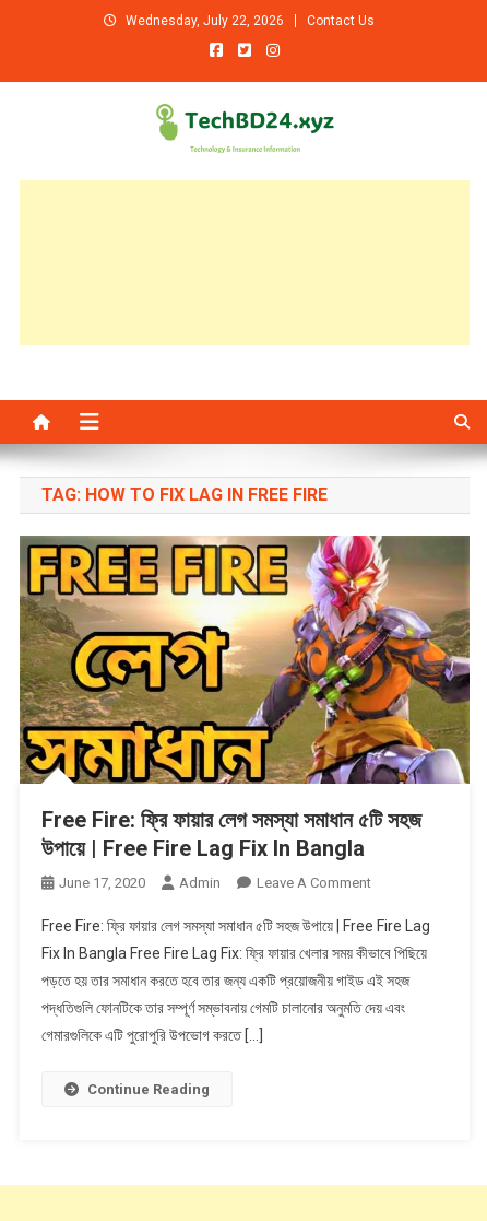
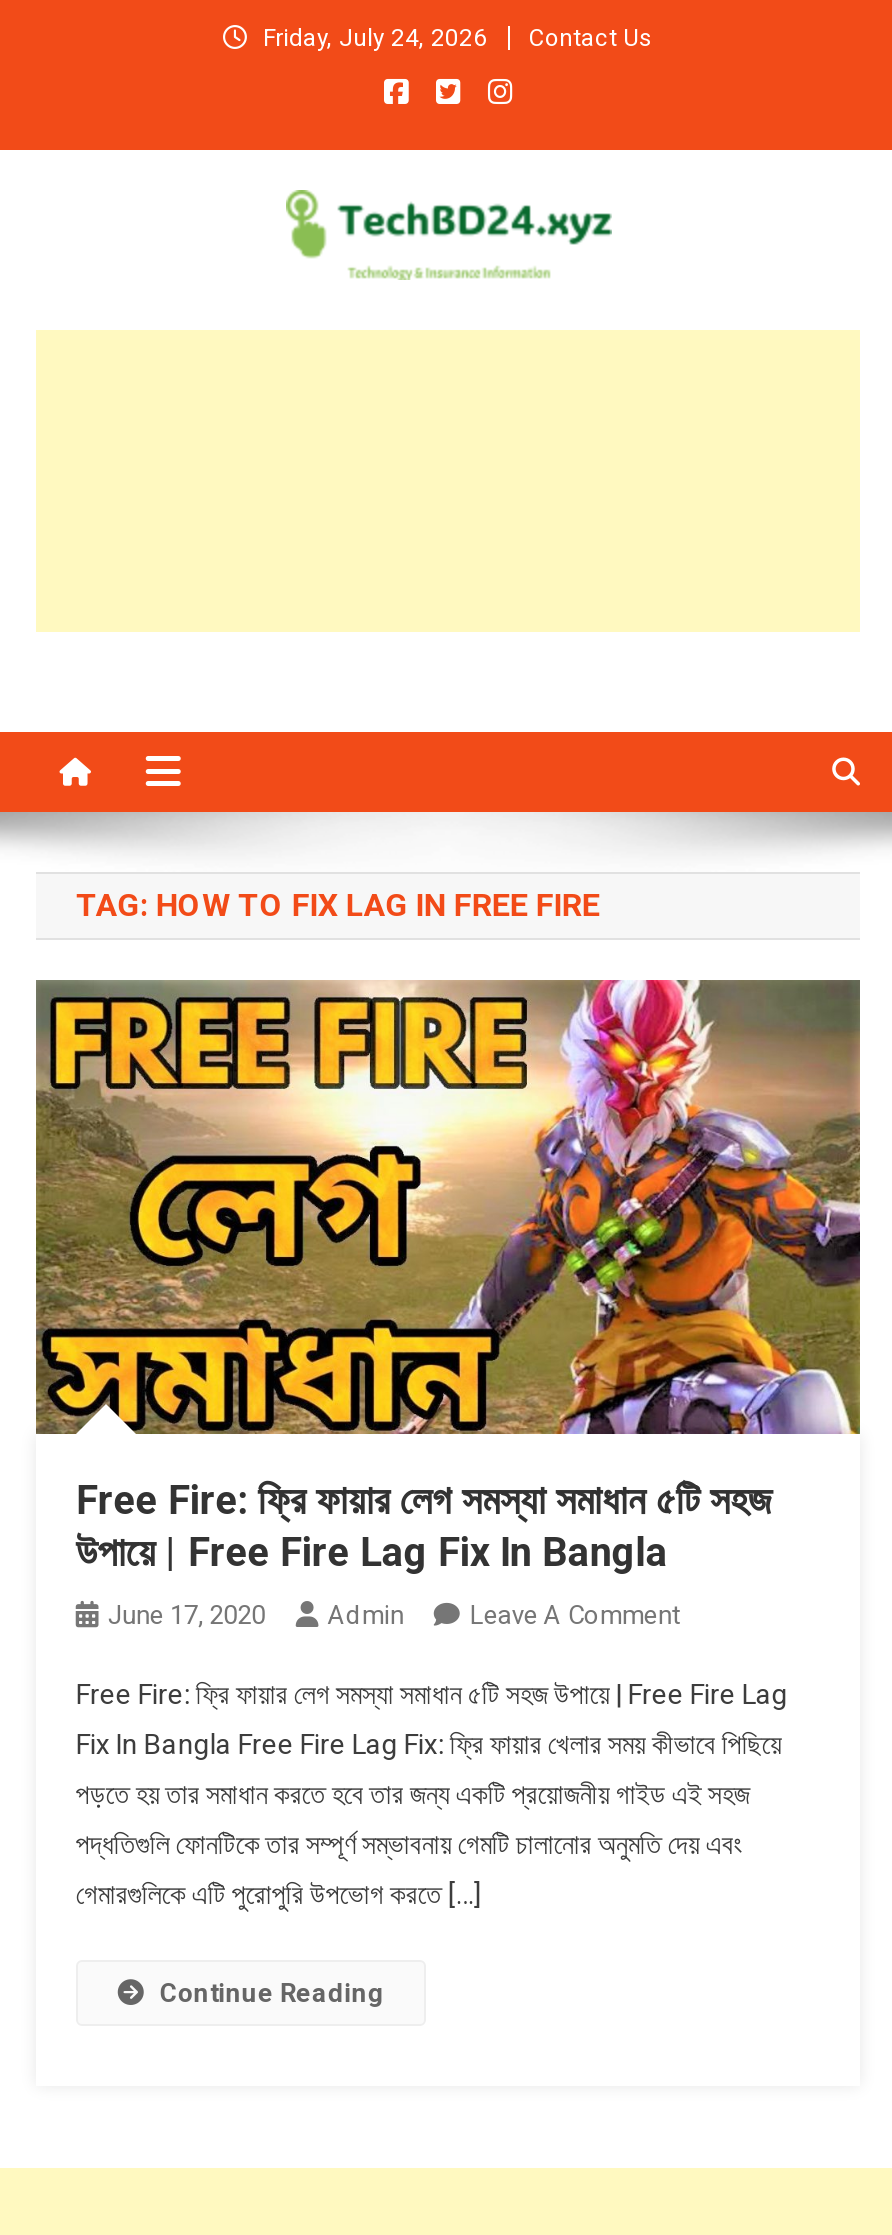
- Wednesday, July 22, 2026
+ Friday, July 24, 2026
